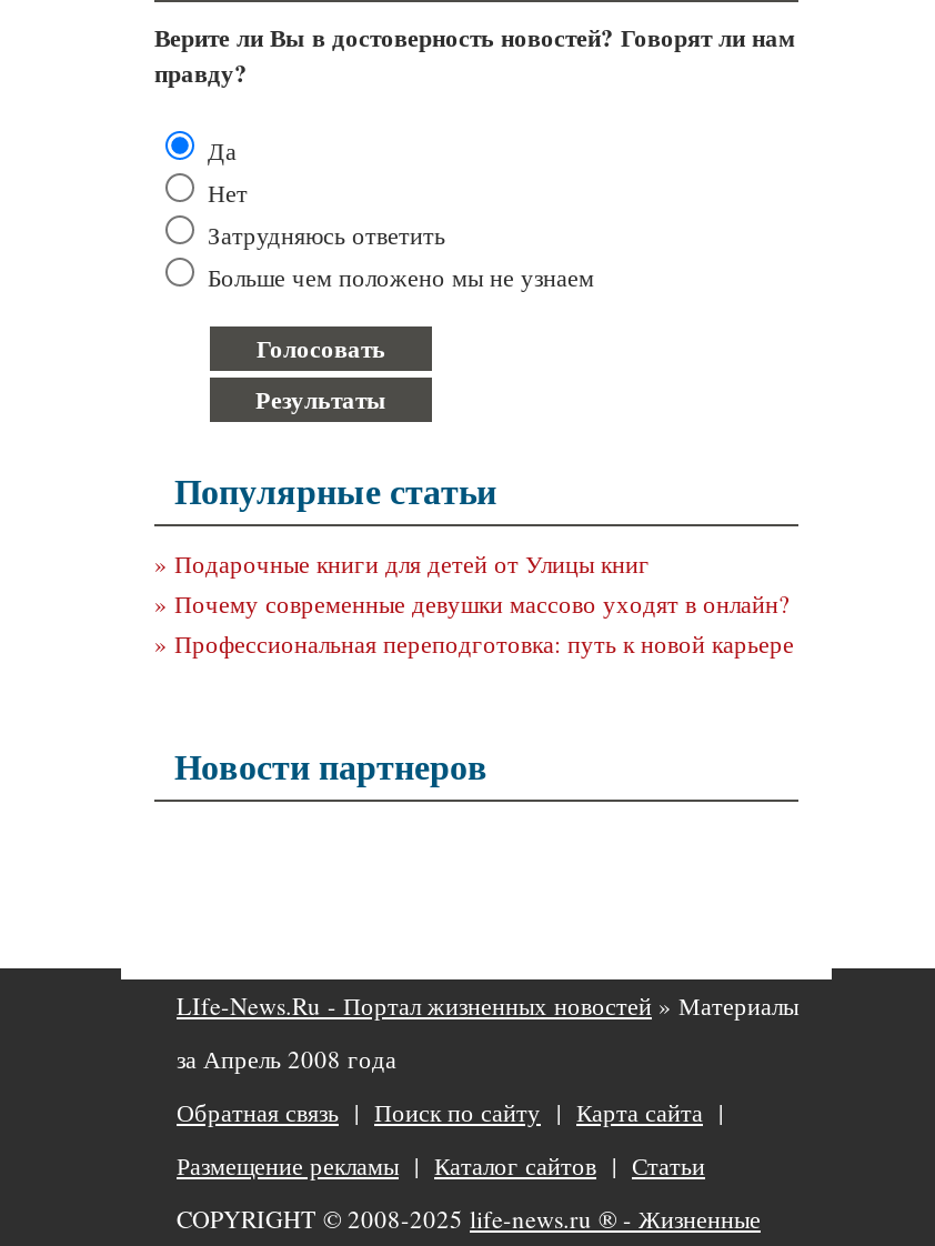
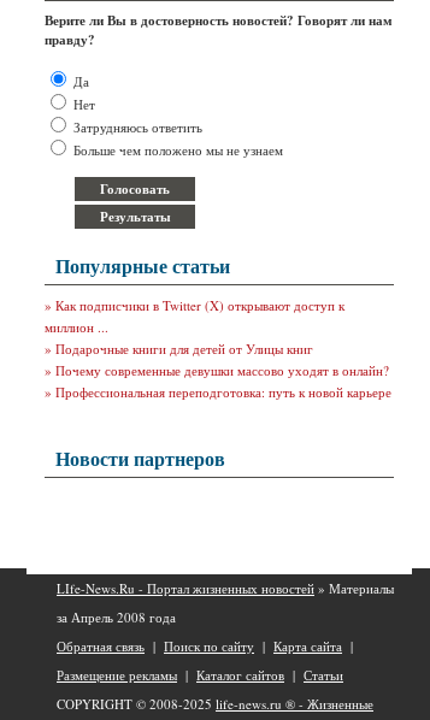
+ » Как подписчики в Twitter (X) открывают доступ к
+ миллион ...
